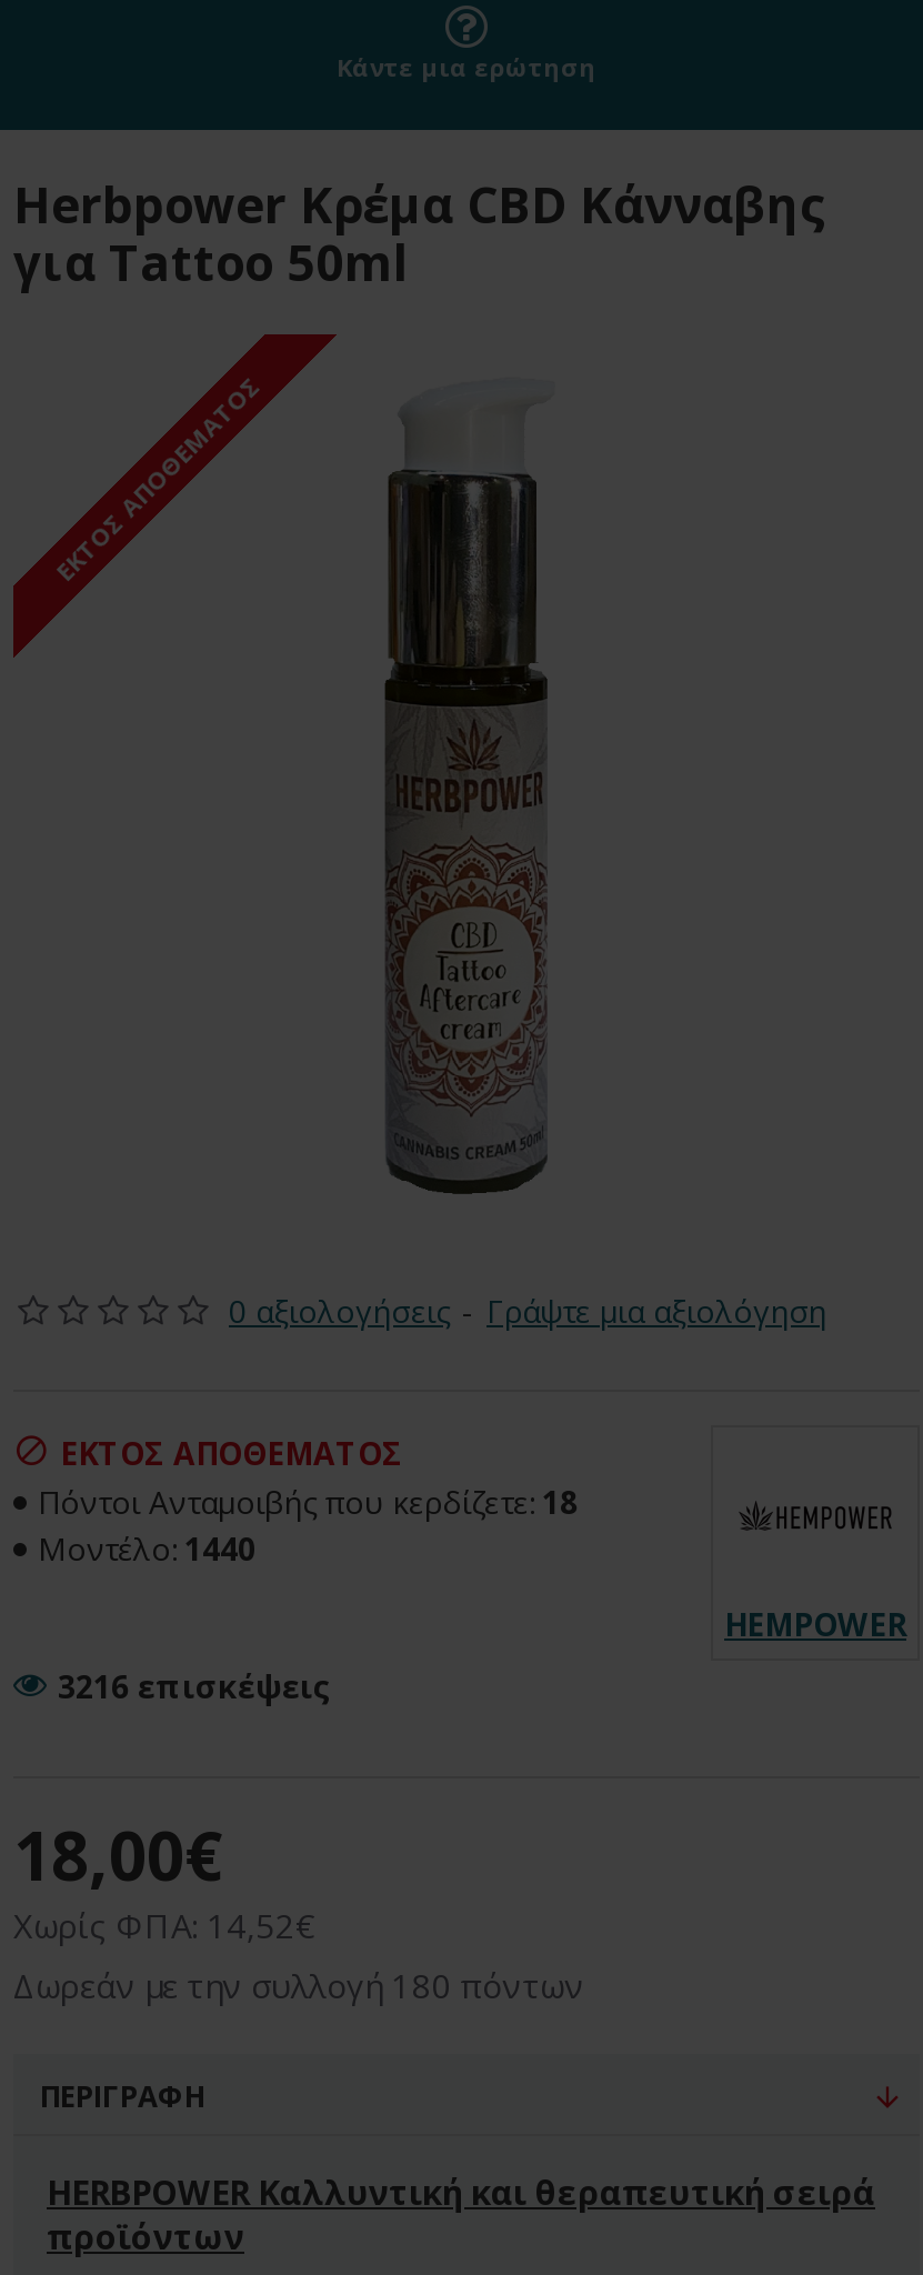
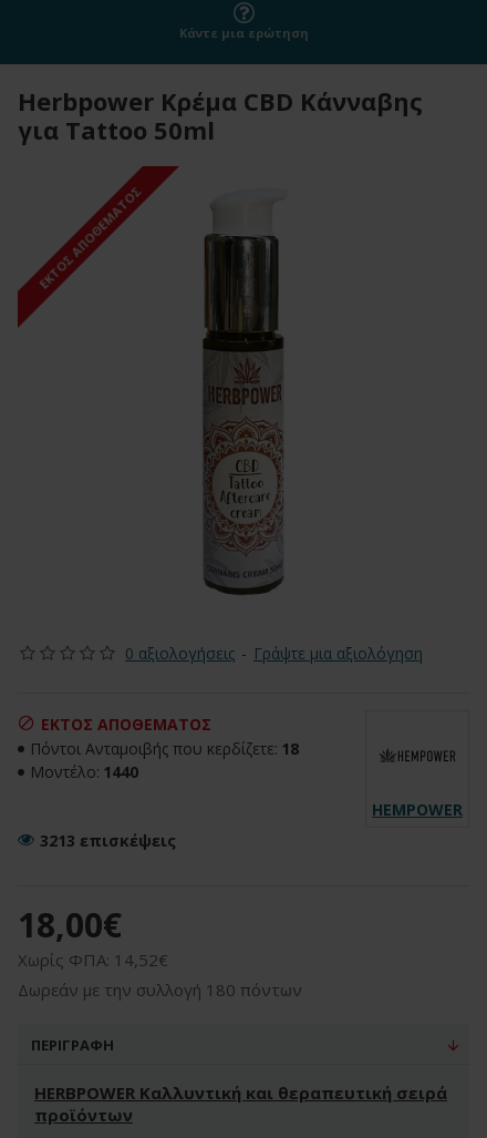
- 3216 επισκέψεις
+ 3213 επισκέψεις
